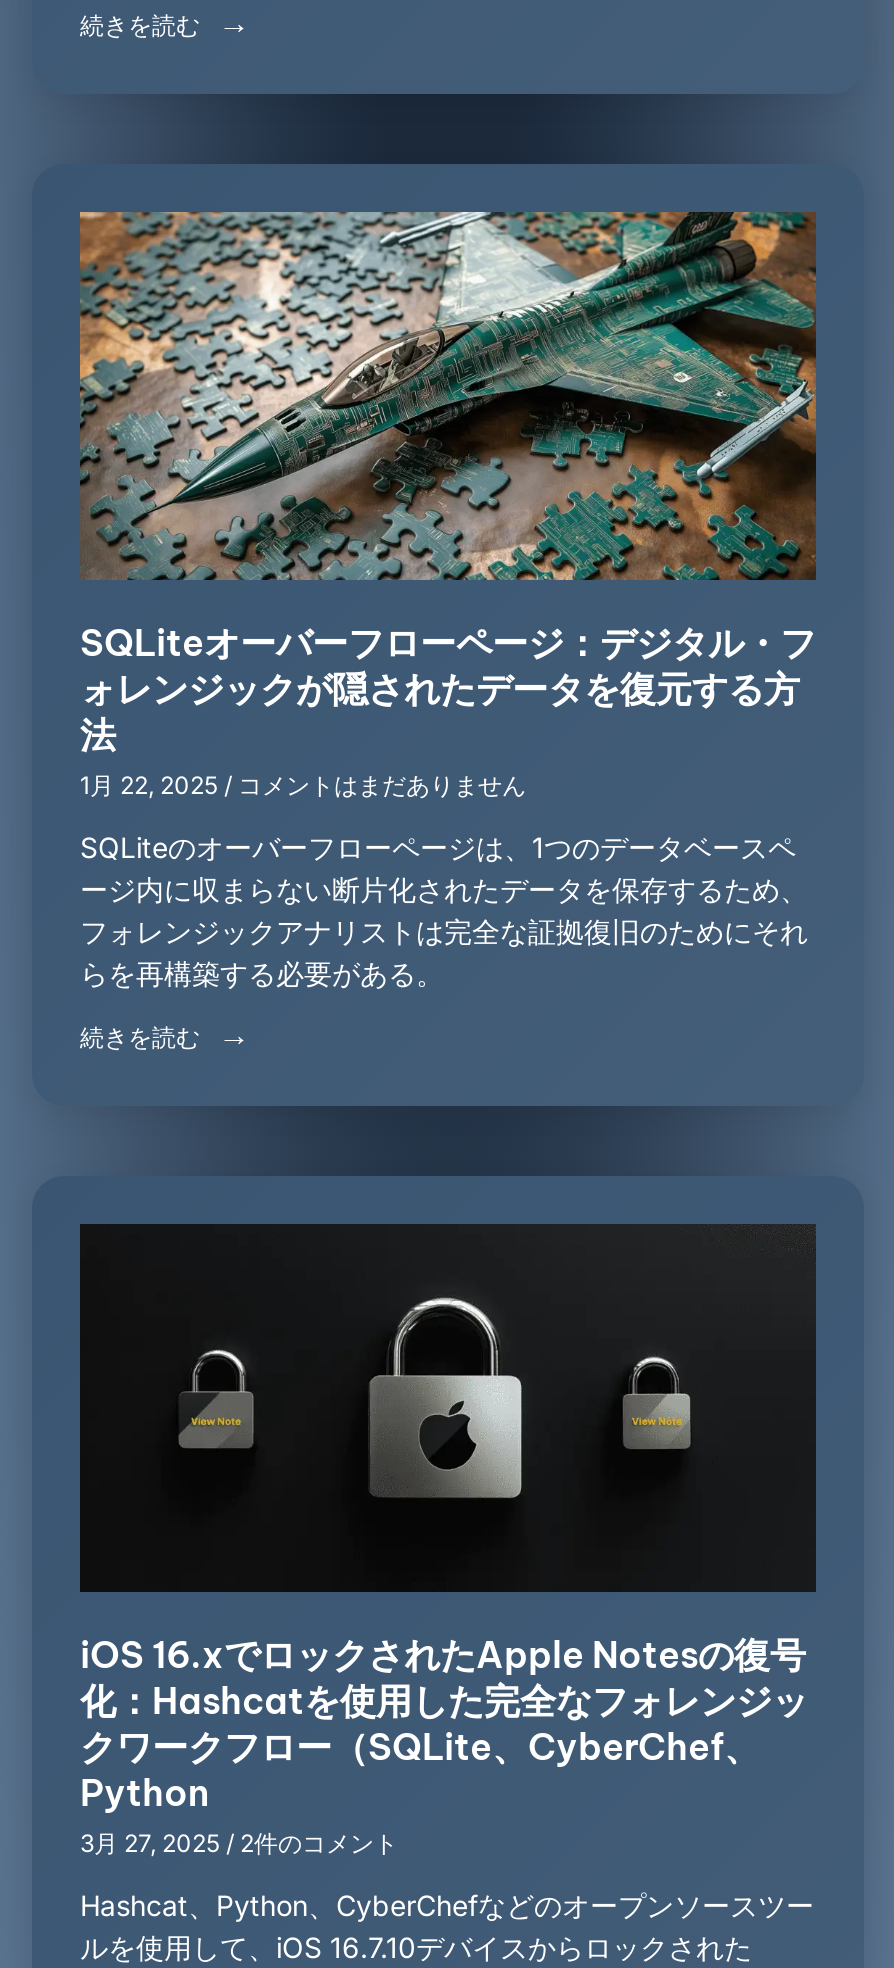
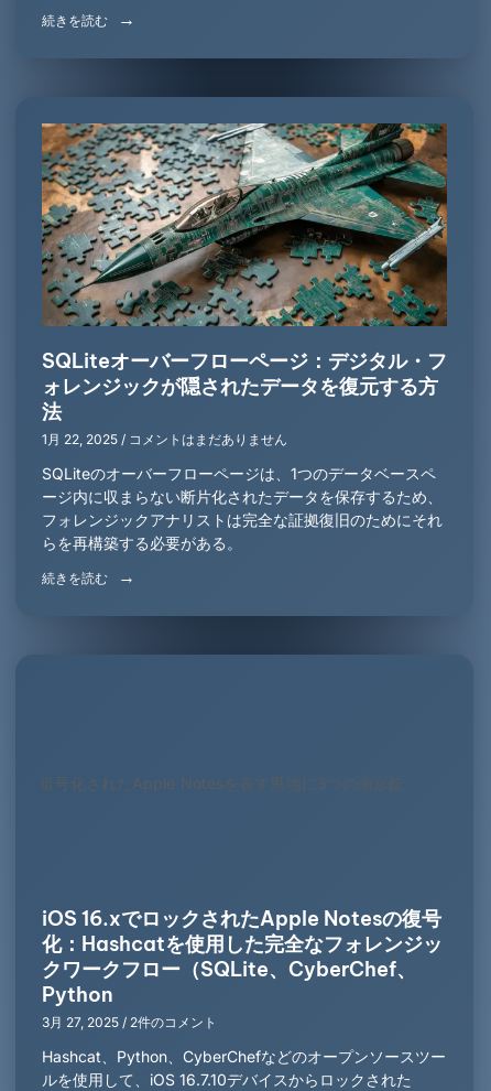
- [image]
